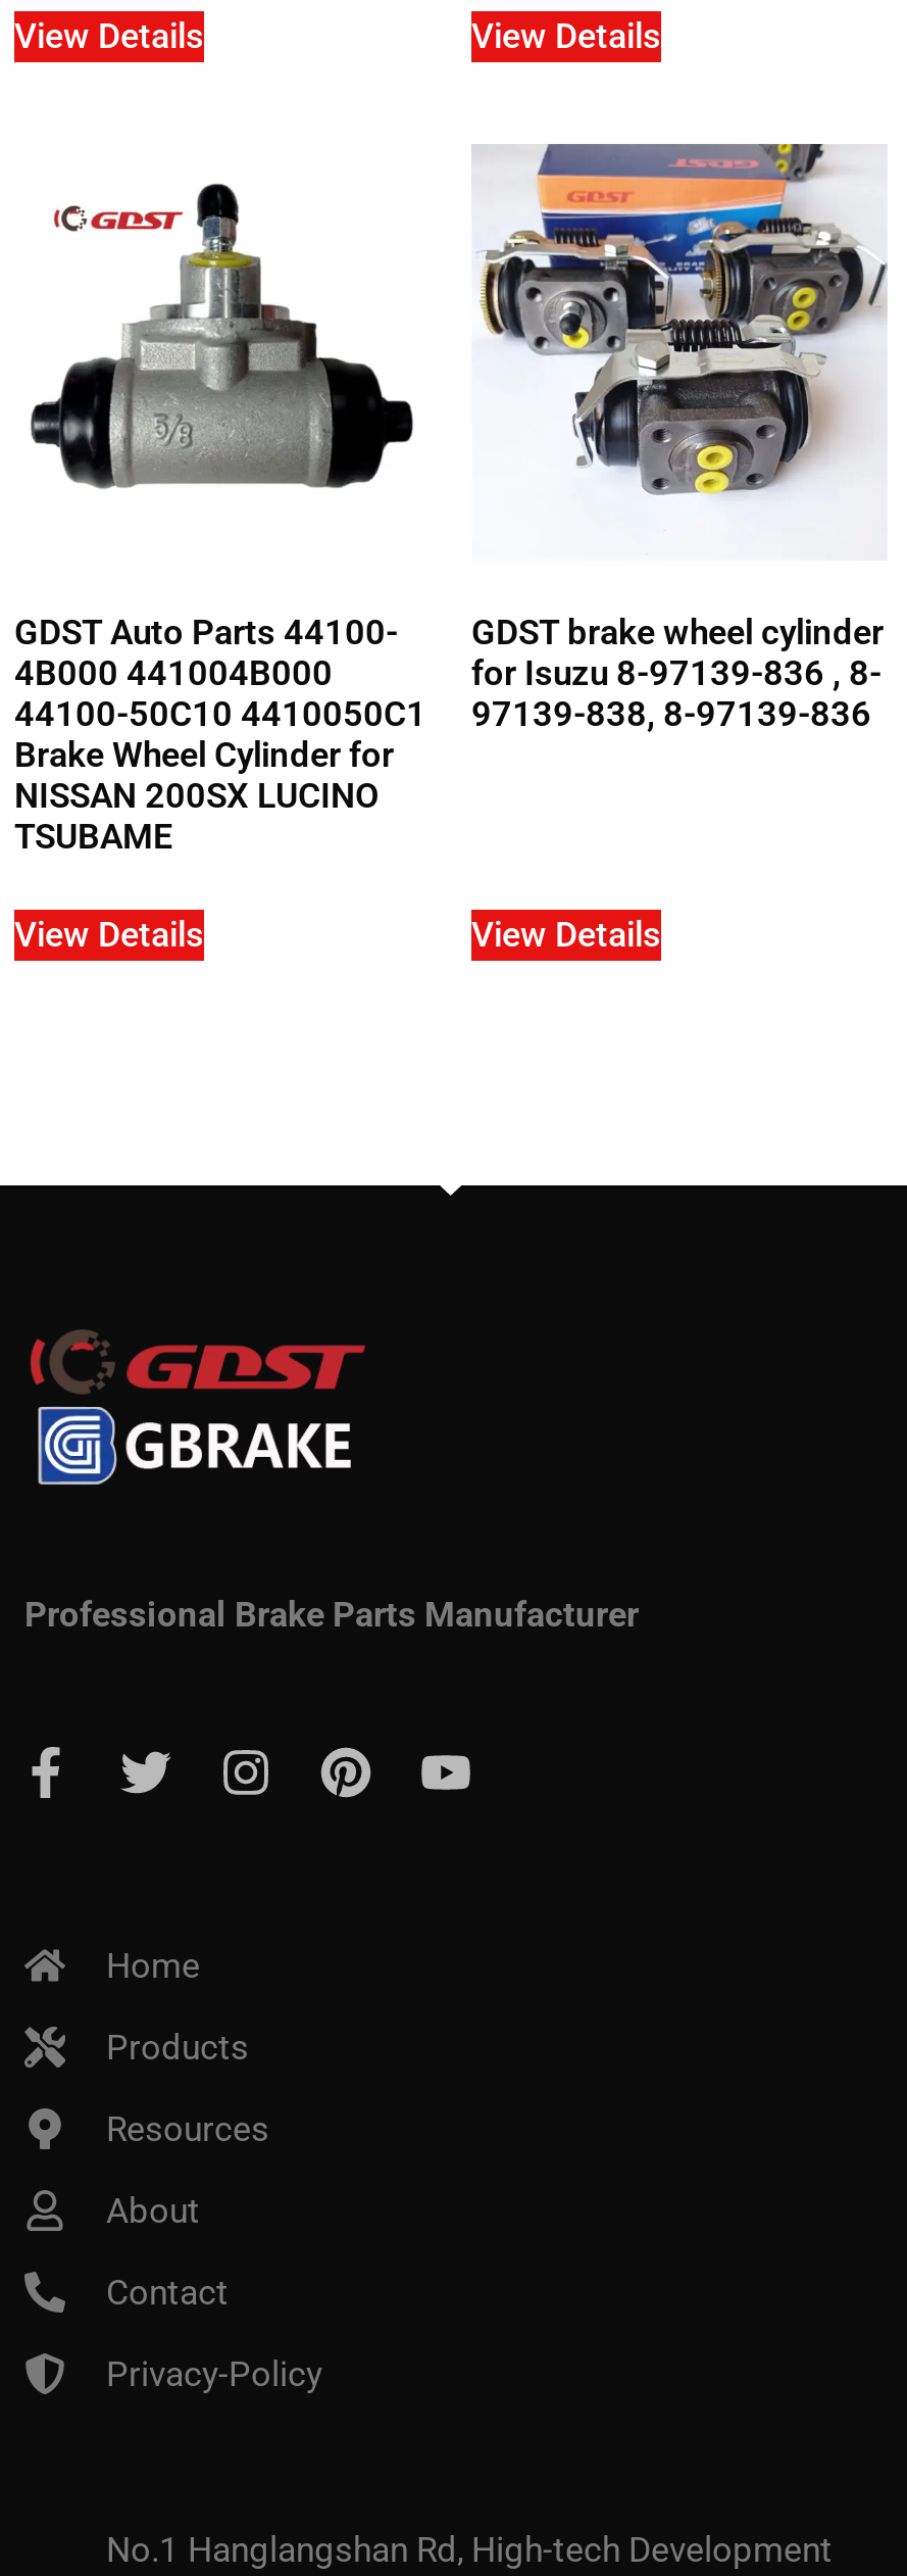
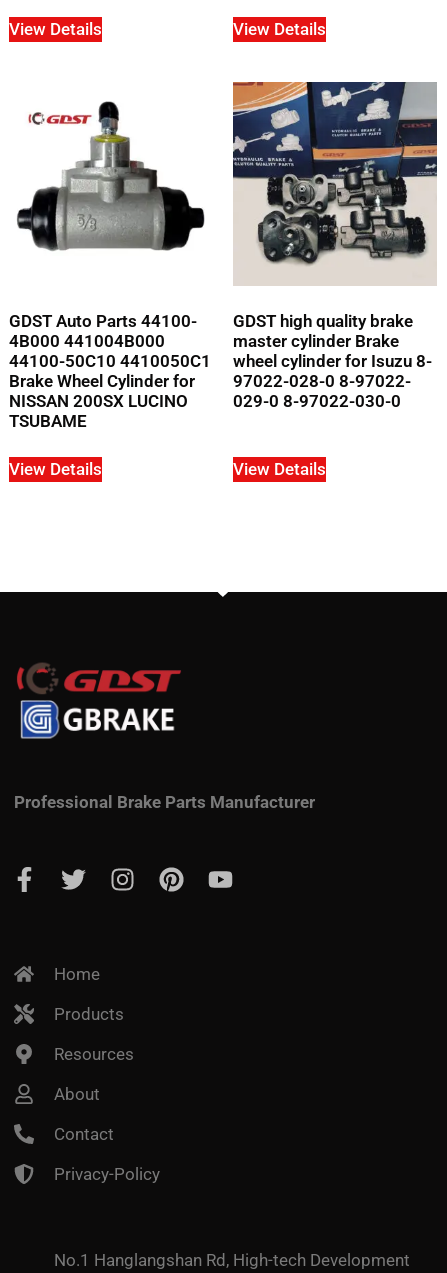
- [image]
- GDST brake wheel cylinder
- for Isuzu 8-97139-836 , 8-
- 97139-838, 8-97139-836
+ [image]
+ GDST high quality brake
+ master cylinder Brake
+ wheel cylinder for Isuzu 8-
+ 97022-028-0 8-97022-
+ 029-0 8-97022-030-0
